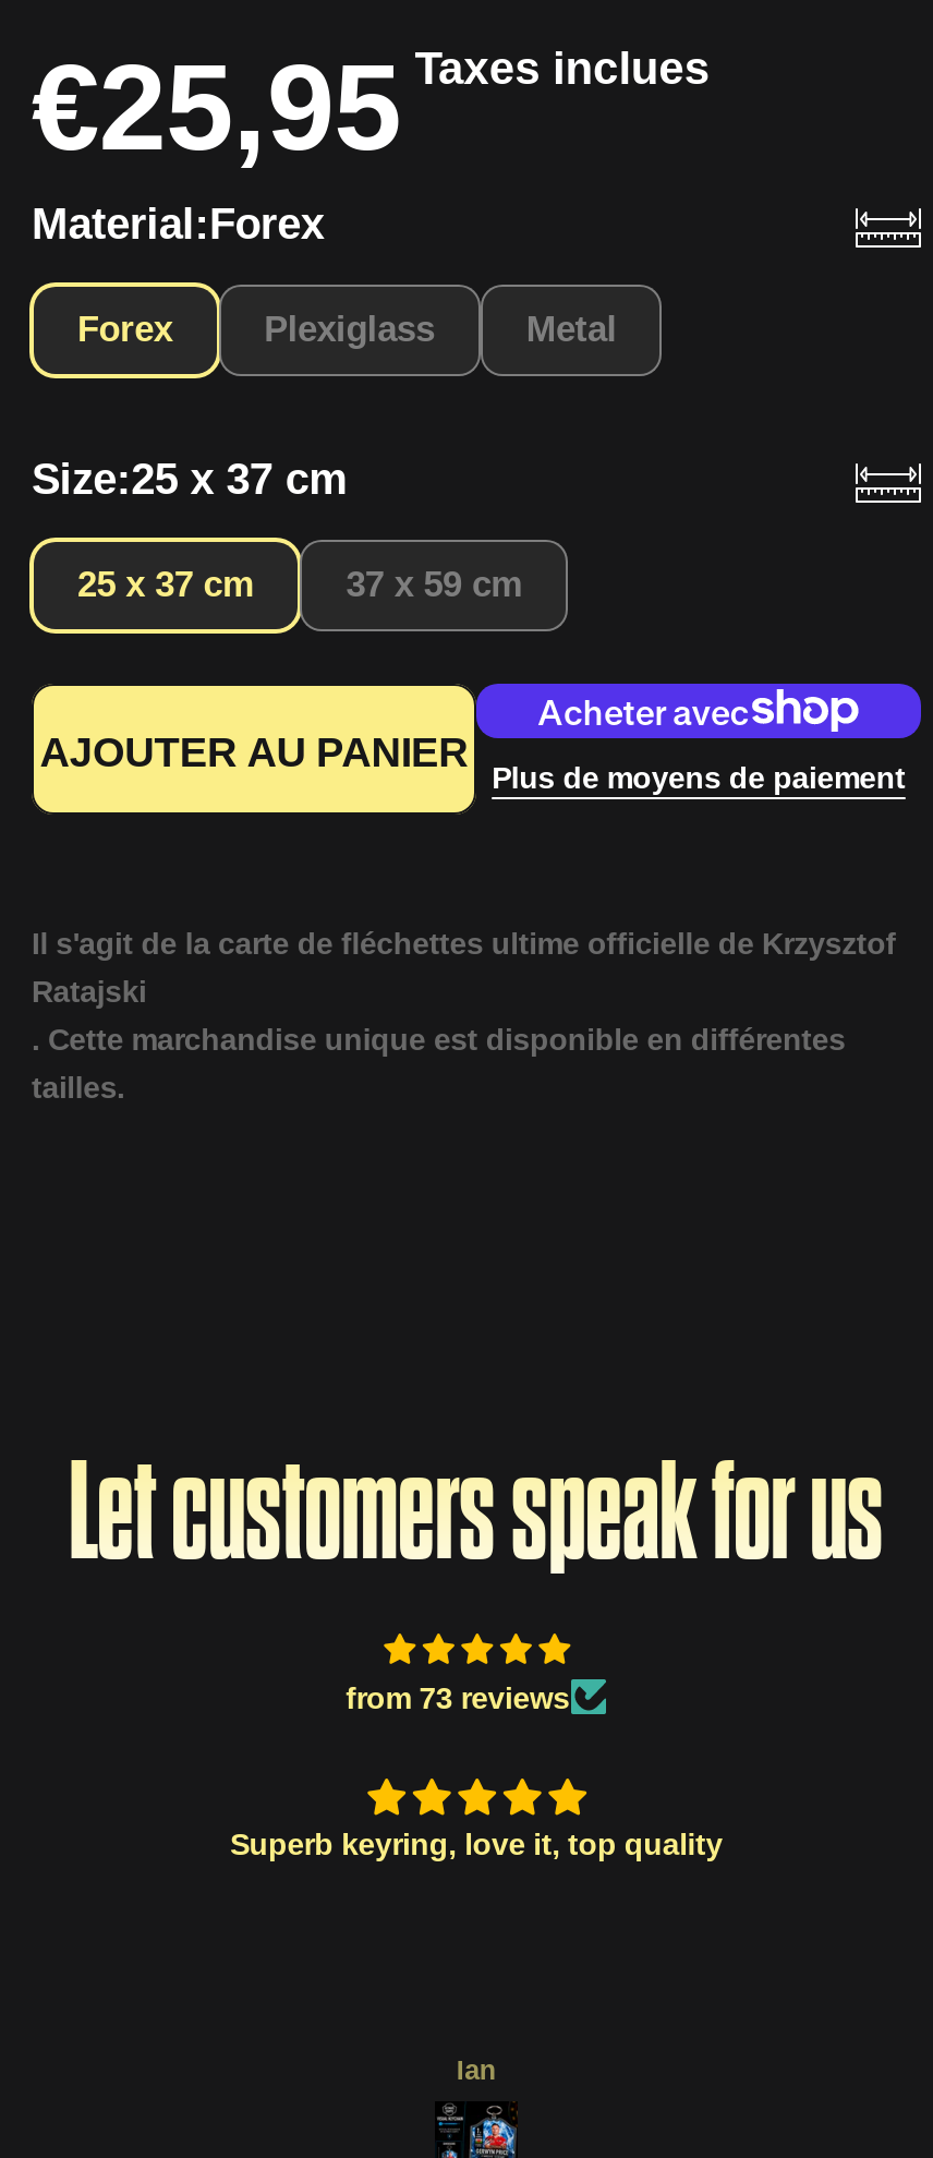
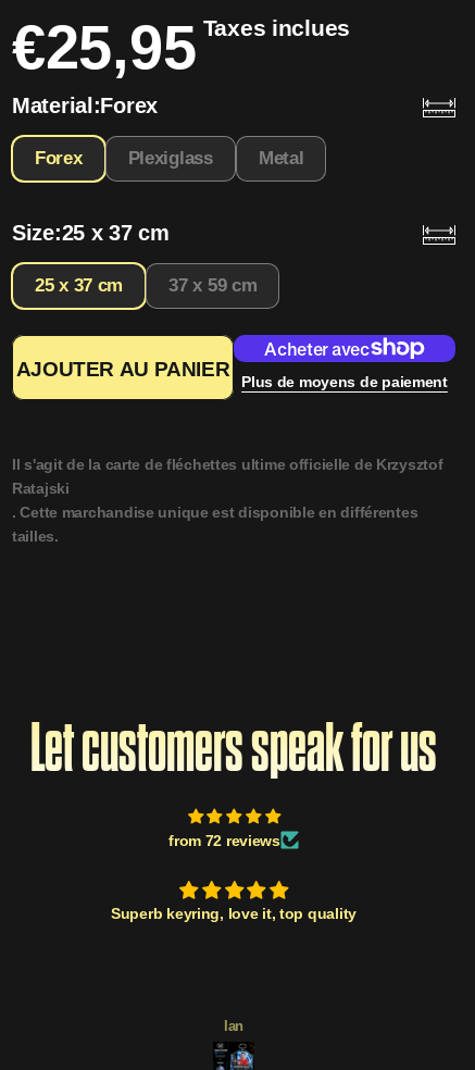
- from 73 reviews
+ from 72 reviews
